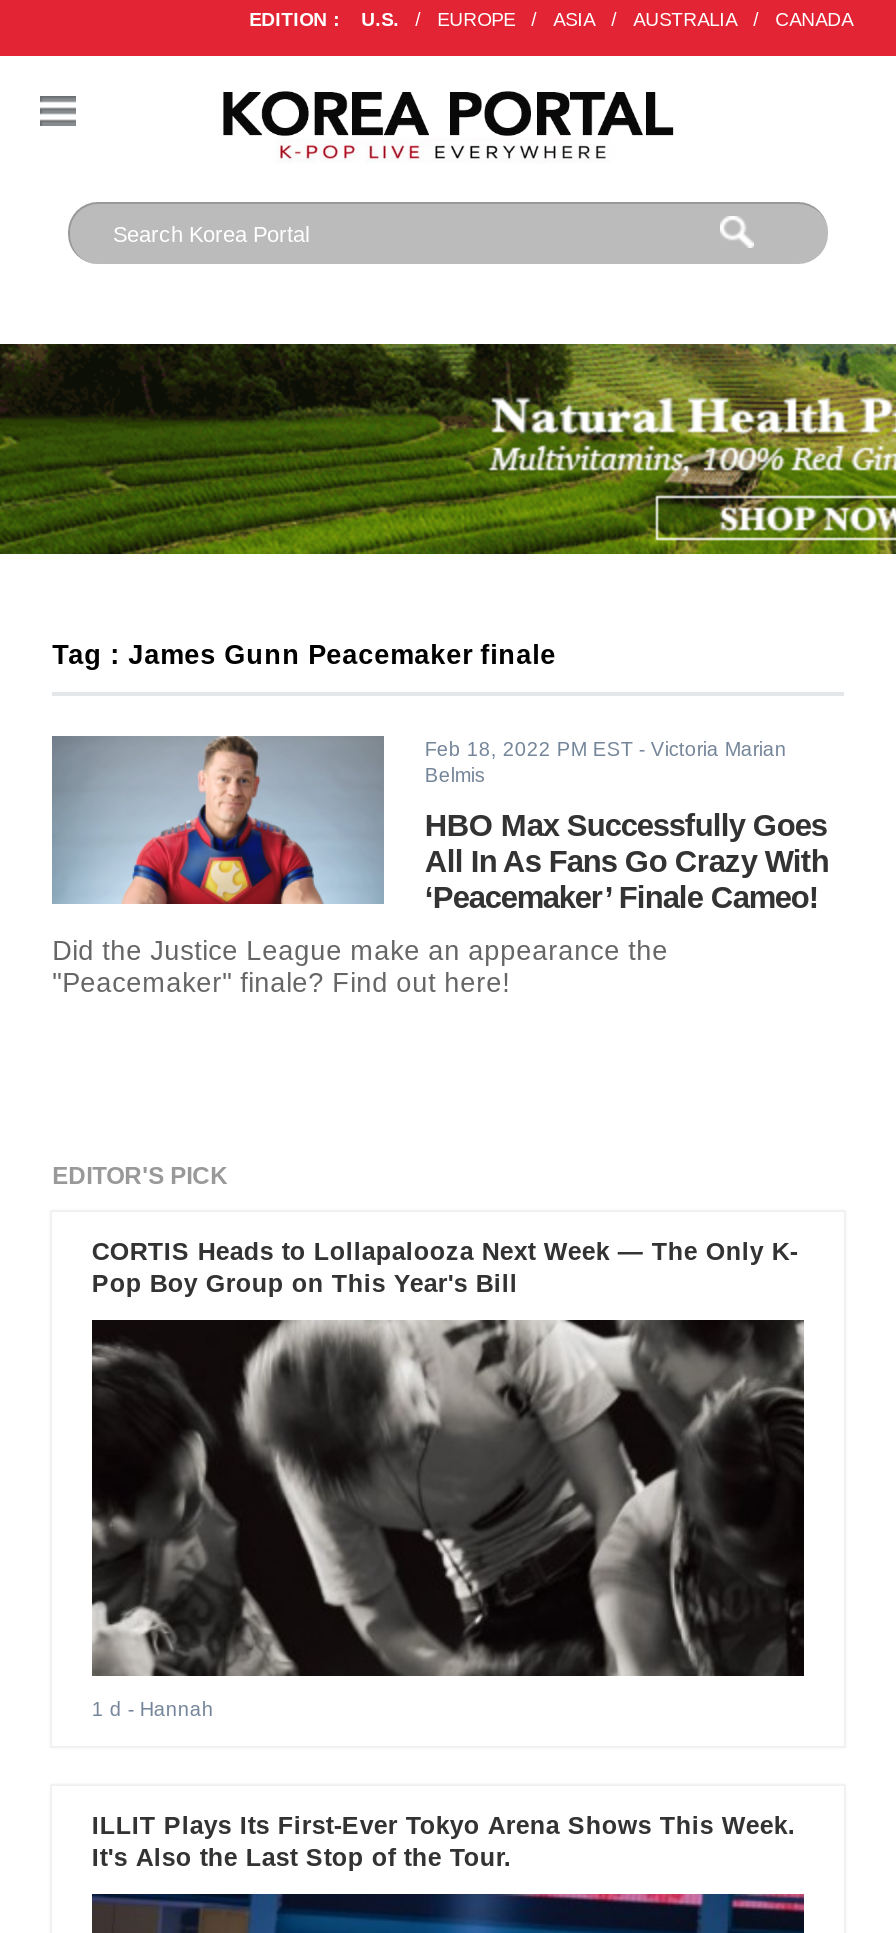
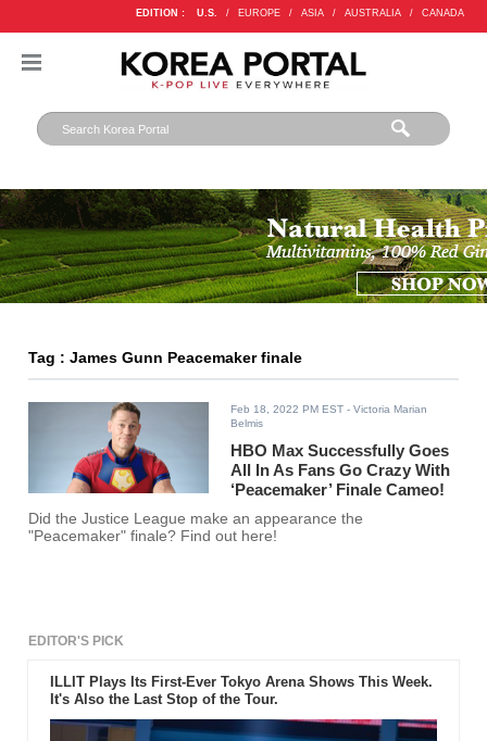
- CORTIS Heads to Lollapalooza Next Week — The Only K-
- Pop Boy Group on This Year's Bill

- [image]
- 1 d - Hannah
